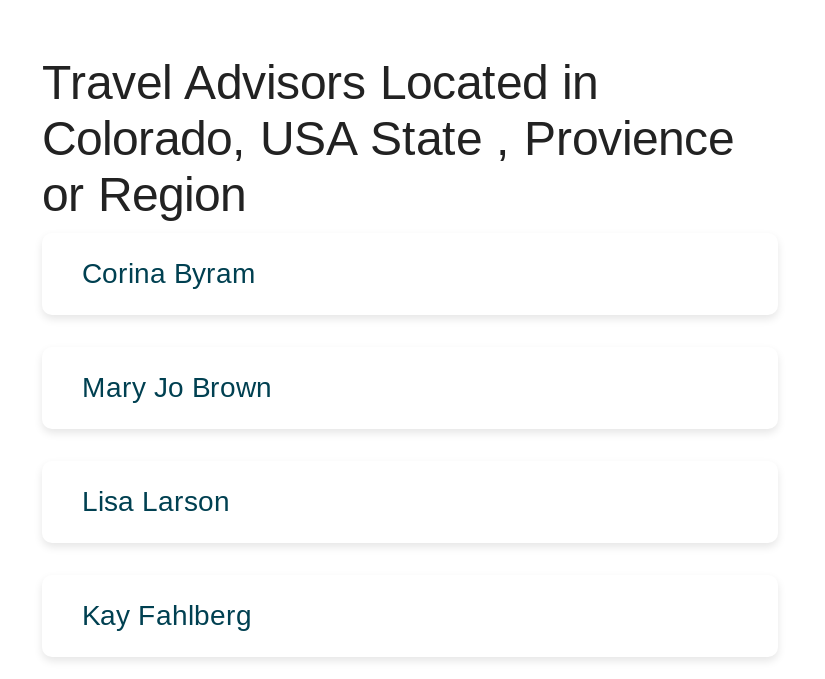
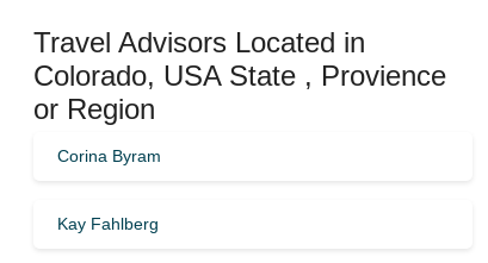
- Mary Jo Brown

- Lisa Larson
